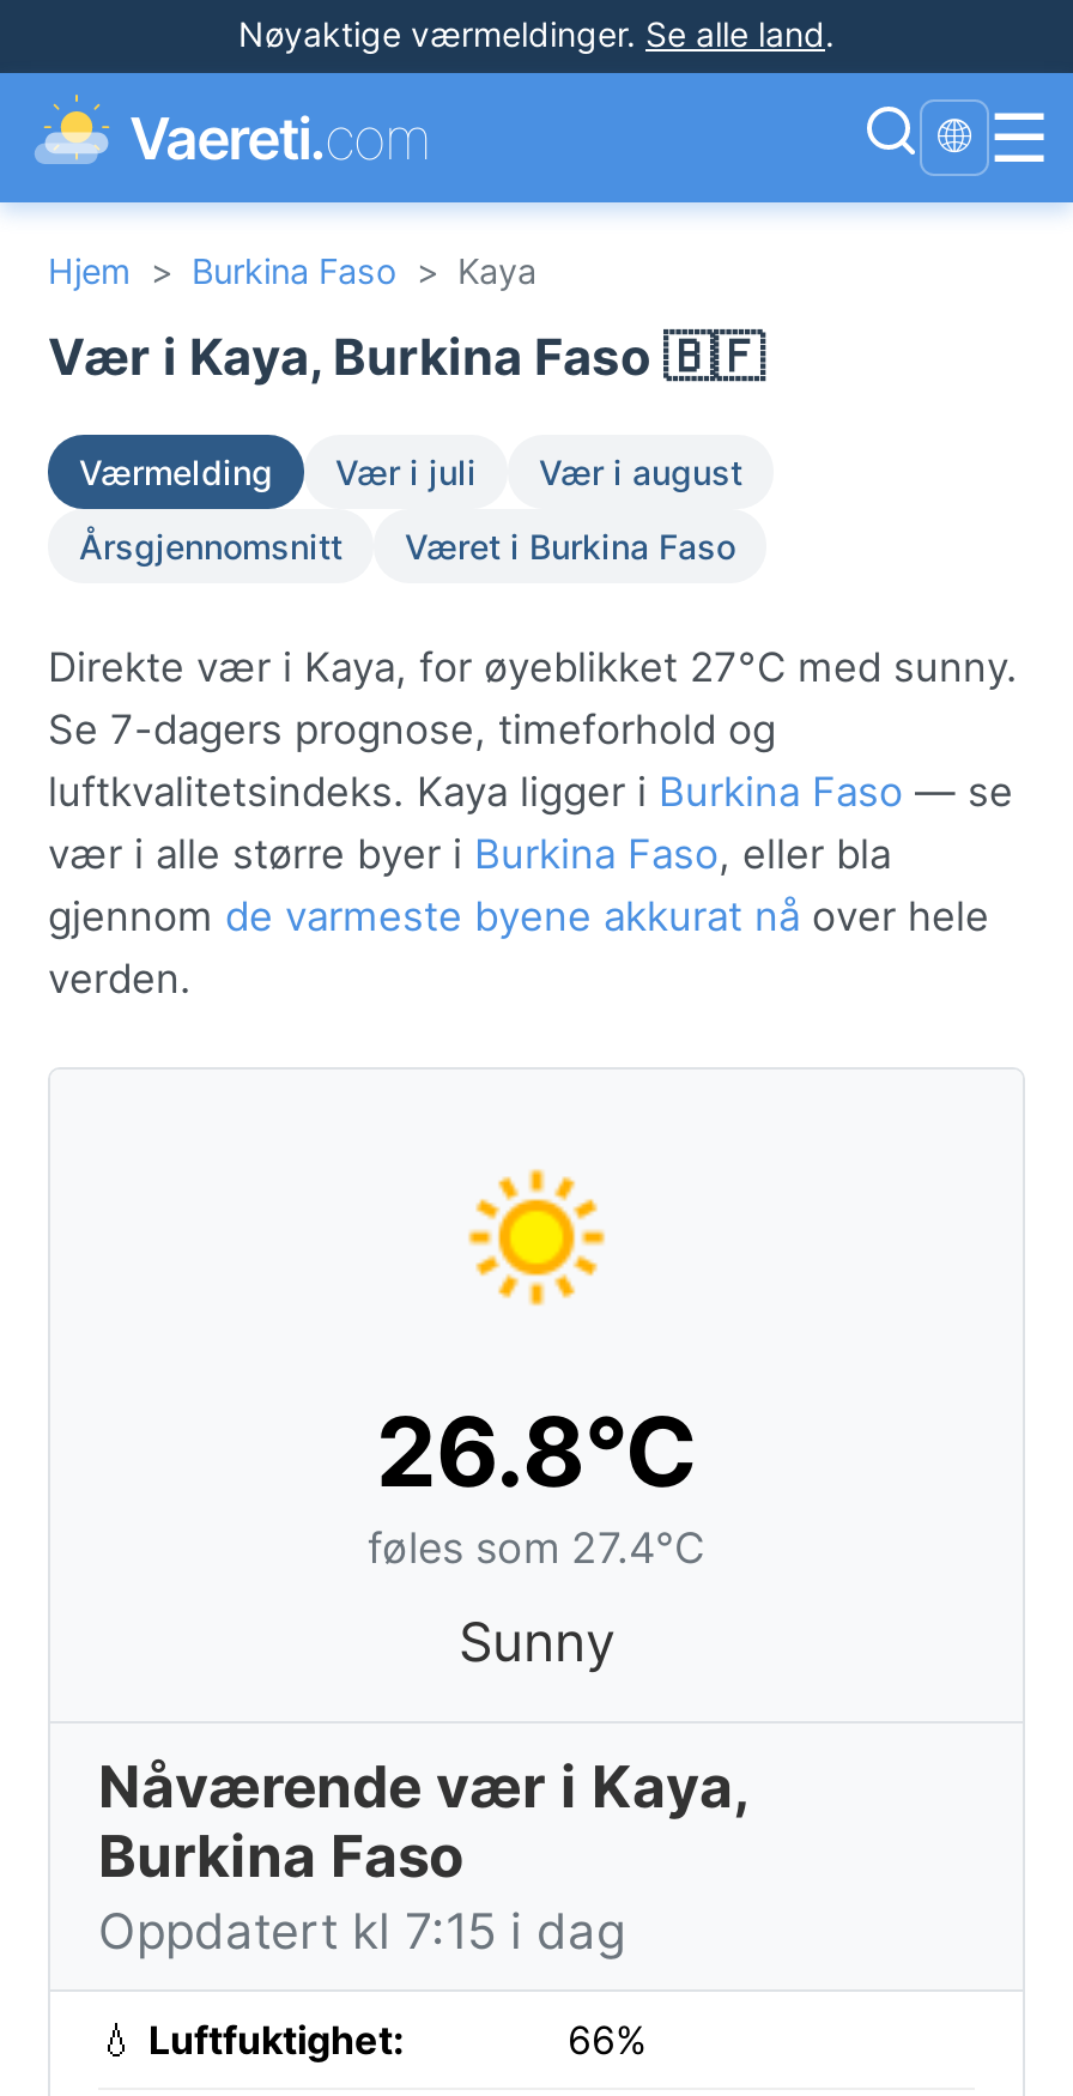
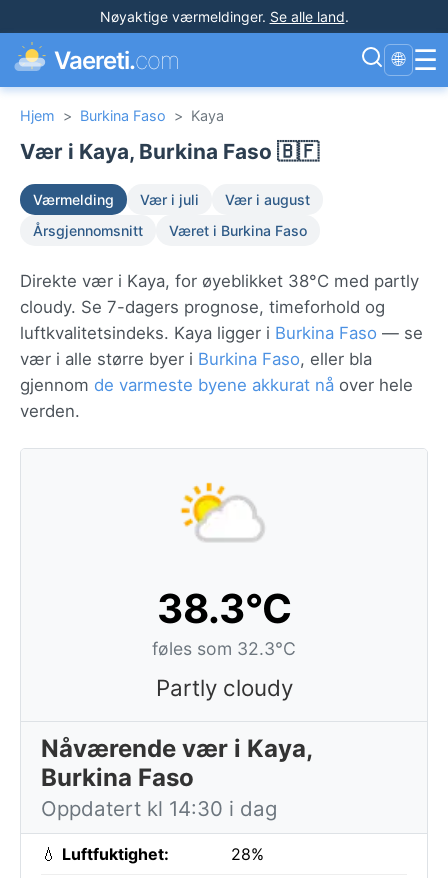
- Direkte vær i Kaya, for øyeblikket 27°C med sunny.
- Se 7-dagers prognose, timeforhold og
+ Direkte vær i Kaya, for øyeblikket 38°C med partly
+ cloudy. Se 7-dagers prognose, timeforhold og

- [image]
- 26.8°C
- føles som 27.4°C
+ [image]
+ 38.3°C
+ føles som 32.3°C

- Sunny
+ Partly cloudy

- Oppdatert kl 7:15 i dag
+ Oppdatert kl 14:30 i dag

- 66%
+ 28%
